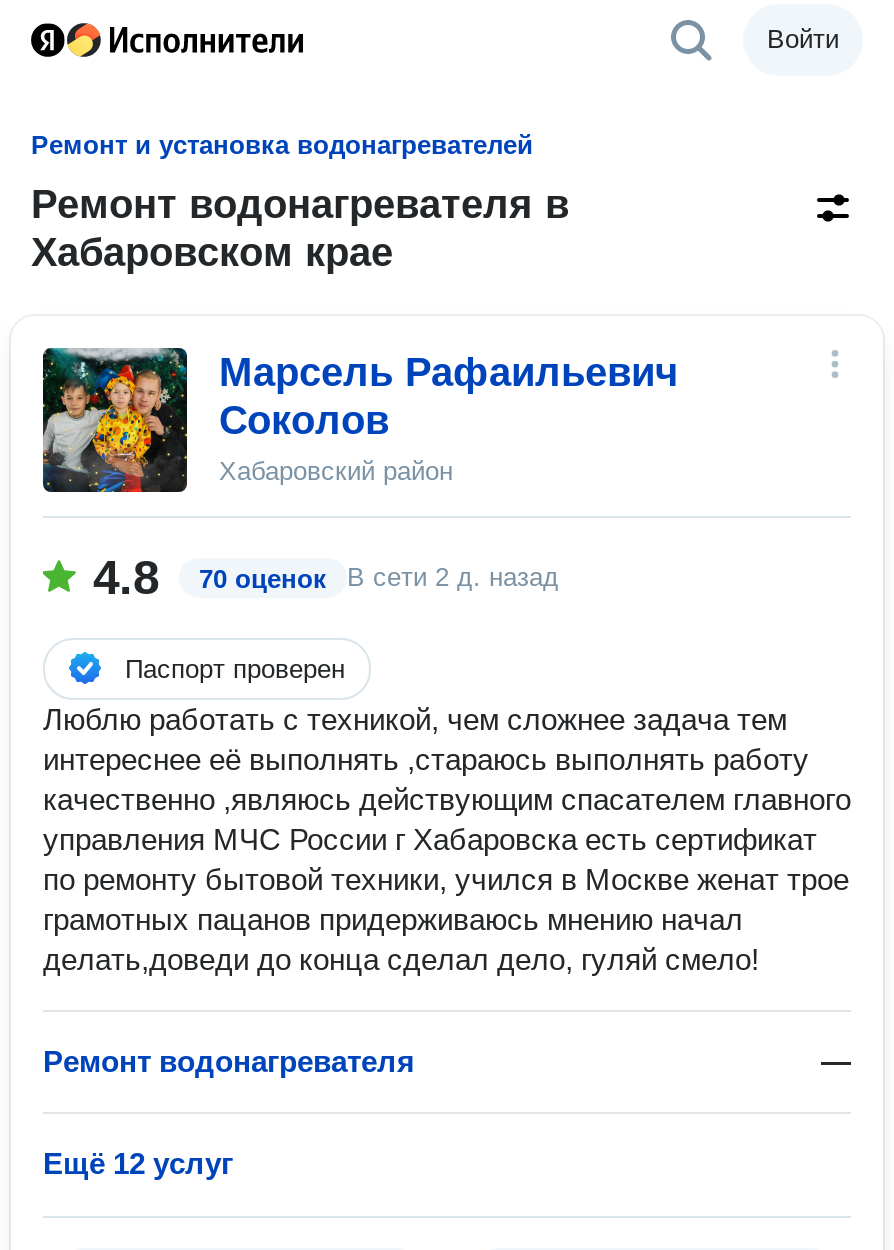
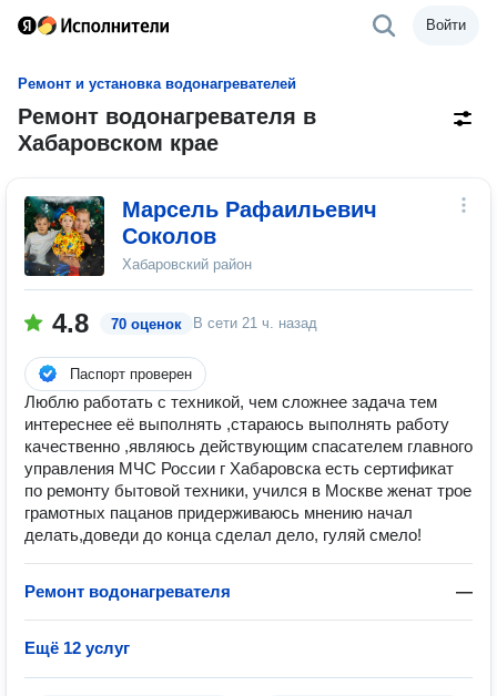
- 4.8 70 оценок В сети 2 д. назад
+ 4.8 70 оценок В сети 21 ч. назад
